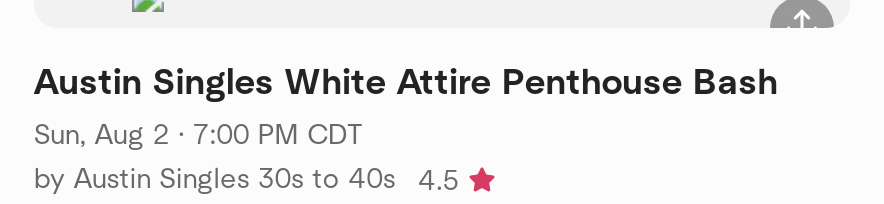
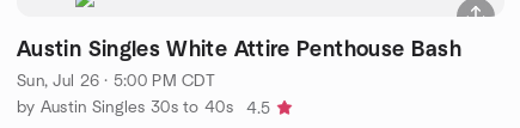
- Sun, Aug 2 · 7:00 PM CDT
+ Sun, Jul 26 · 5:00 PM CDT
